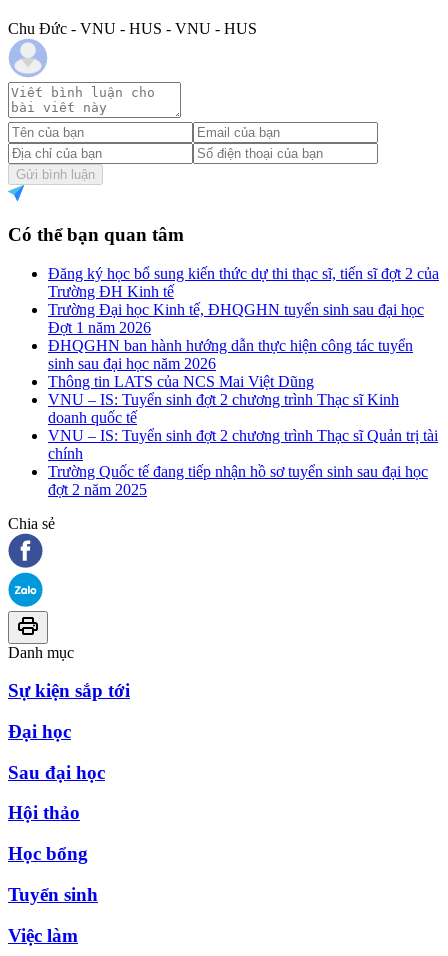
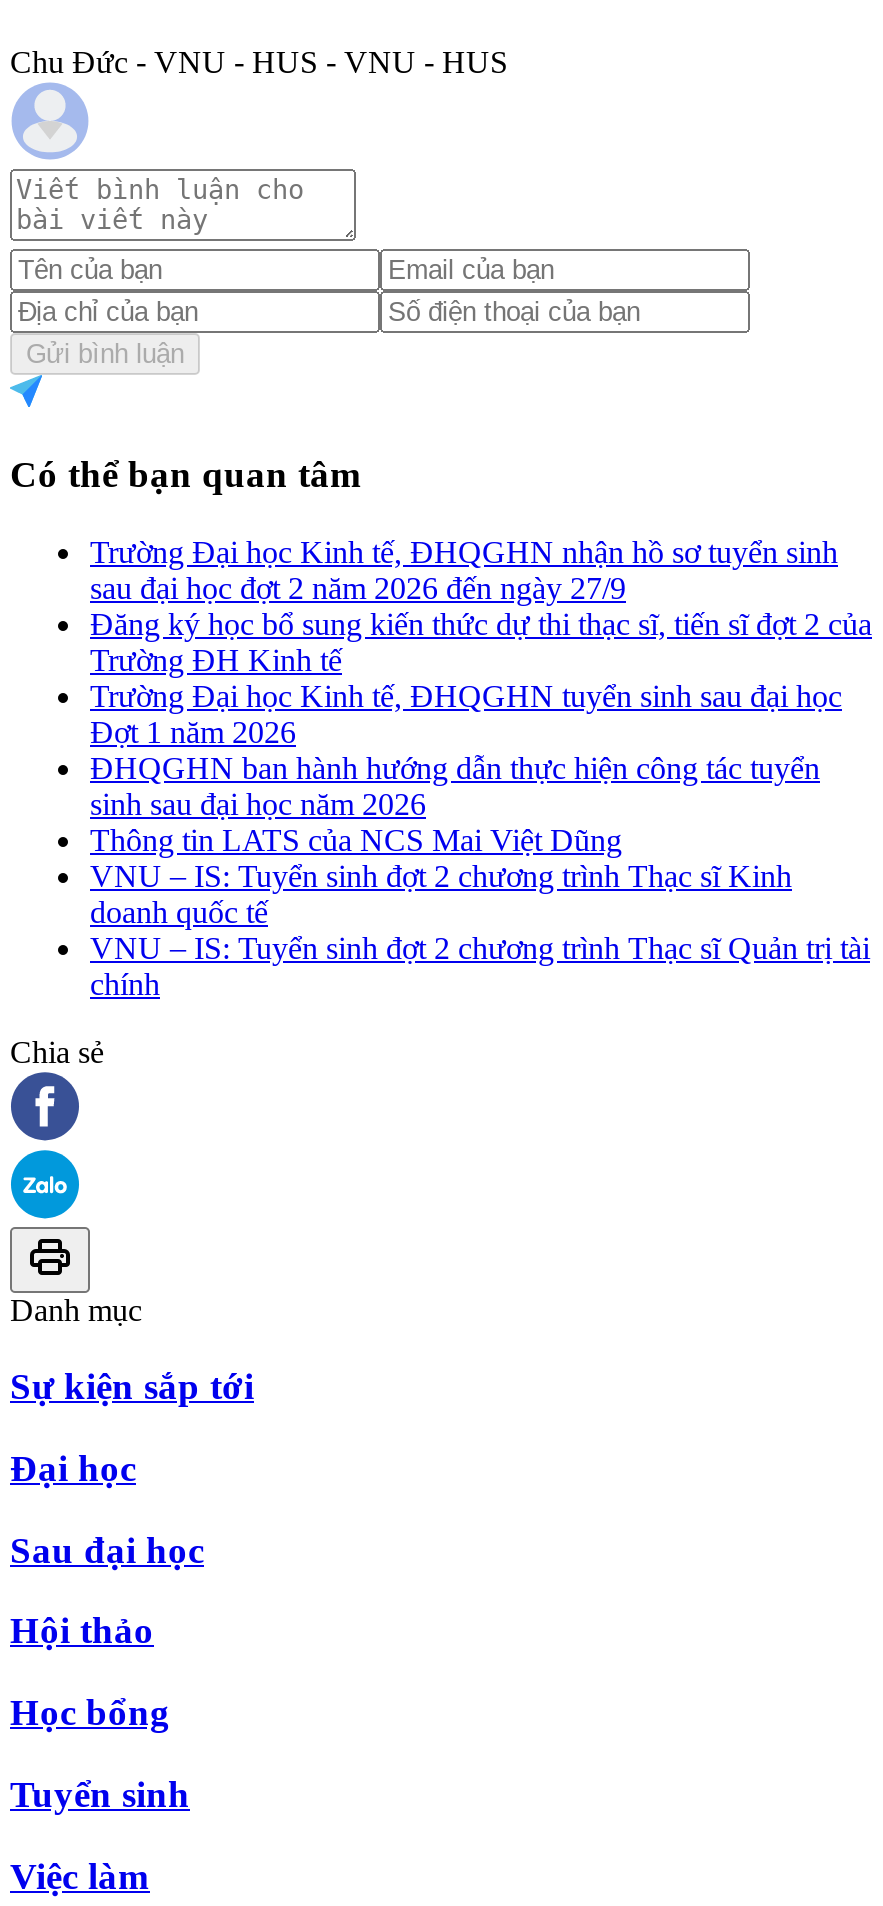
+ Trường Đại học Kinh tế, ĐHQGHN nhận hồ sơ tuyển sinh
+ sau đại học đợt 2 năm 2026 đến ngày 27/9

moved down: Đăng ký học bổ sung kiến thức dự thi thạc sĩ, tiến sĩ đợt 2 của | Trường ĐH Kinh tế | Trường Đại học Kinh tế, ĐHQGHN tuyển sinh sau đại học | ... | VNU – IS: Tuyển sinh đợt 2 chương trình Thạc sĩ Quản trị tài | chính

- Trường Quốc tế đang tiếp nhận hồ sơ tuyển sinh sau đại học
- đợt 2 năm 2025
